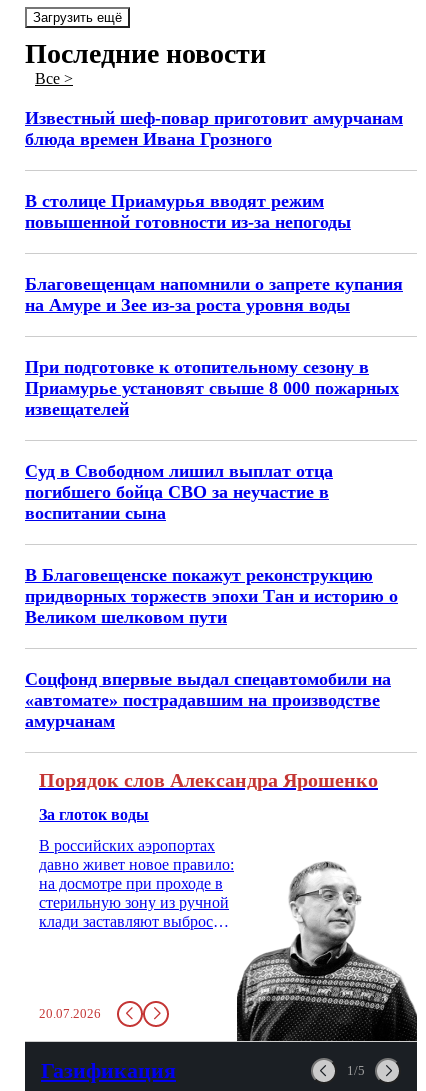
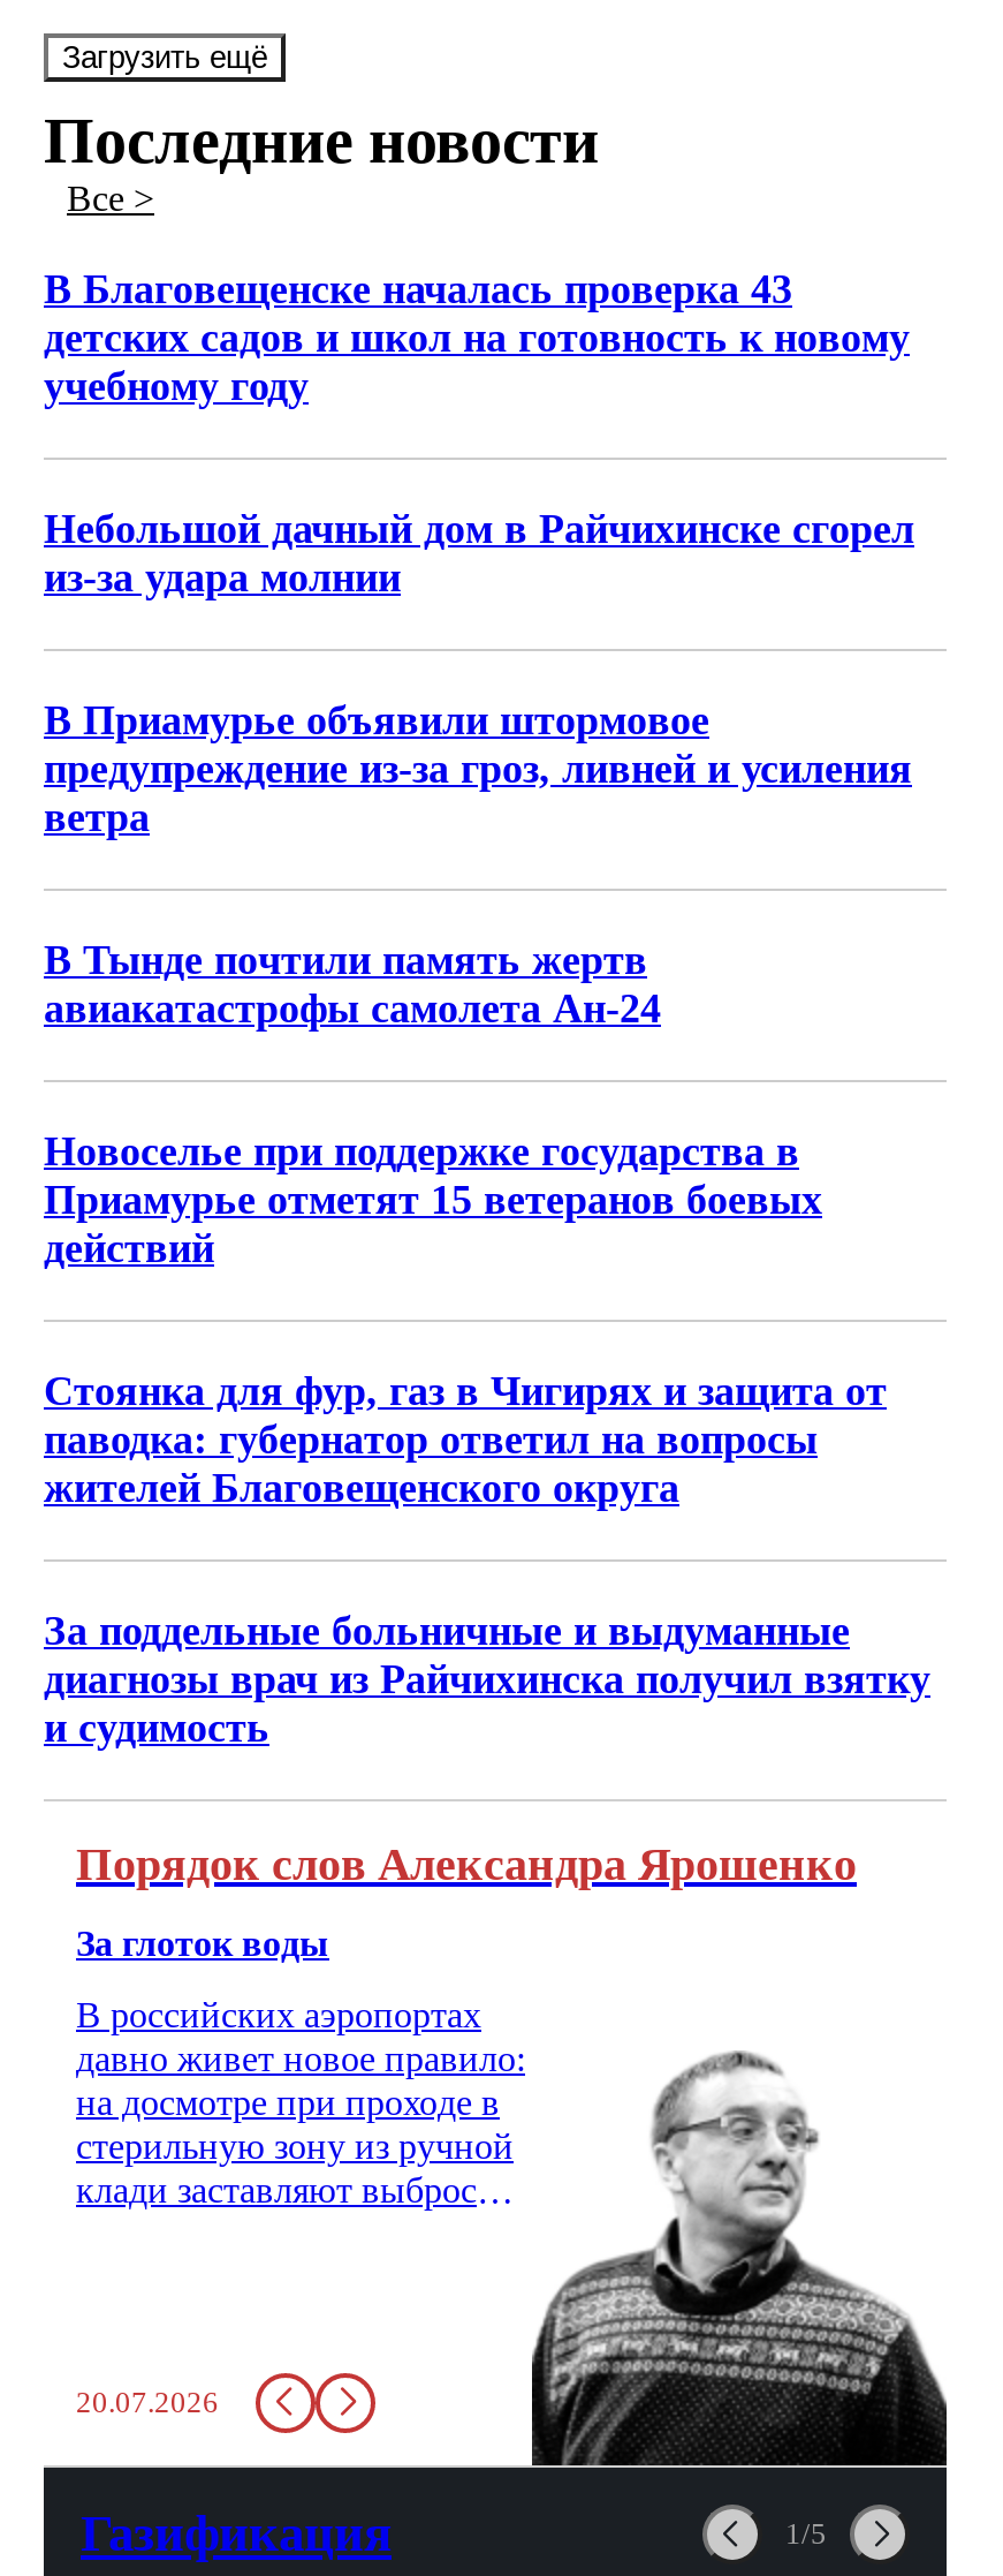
- Известный шеф-повар приготовит амурчанам
- блюда времен Ивана Грозного
+ В Благовещенске началась проверка 43
+ детских садов и школ на готовность к новому
+ учебному году

- В столице Приамурья вводят режим
- повышенной готовности из-за непогоды
+ Небольшой дачный дом в Райчихинске сгорел
+ из-за удара молнии

- Благовещенцам напомнили о запрете купания
- на Амуре и Зее из-за роста уровня воды
+ В Приамурье объявили штормовое
+ предупреждение из-за гроз, ливней и усиления
+ ветра

- При подготовке к отопительному сезону в
- Приамурье установят свыше 8 000 пожарных
- извещателей
+ В Тынде почтили память жертв
+ авиакатастрофы самолета Ан-24

- Суд в Свободном лишил выплат отца
- погибшего бойца СВО за неучастие в
- воспитании сына
+ Новоселье при поддержке государства в
+ Приамурье отметят 15 ветеранов боевых
+ действий

- В Благовещенске покажут реконструкцию
- придворных торжеств эпохи Тан и историю о
- Великом шелковом пути
+ Стоянка для фур, газ в Чигирях и защита от
+ паводка: губернатор ответил на вопросы
+ жителей Благовещенского округа

- Соцфонд впервые выдал спецавтомобили на
- «автомате» пострадавшим на производстве
- амурчанам
+ За поддельные больничные и выдуманные
+ диагнозы врач из Райчихинска получил взятку
+ и судимость
